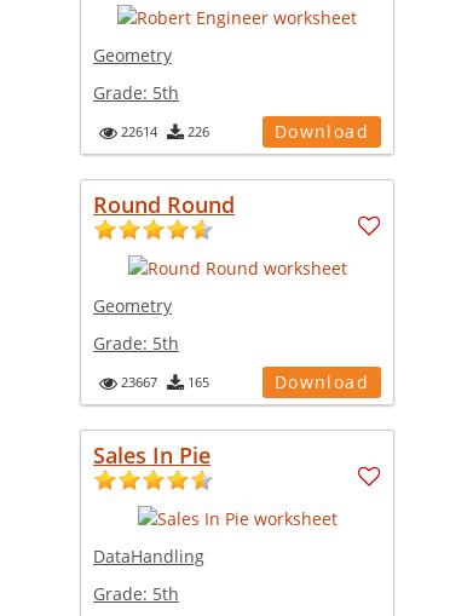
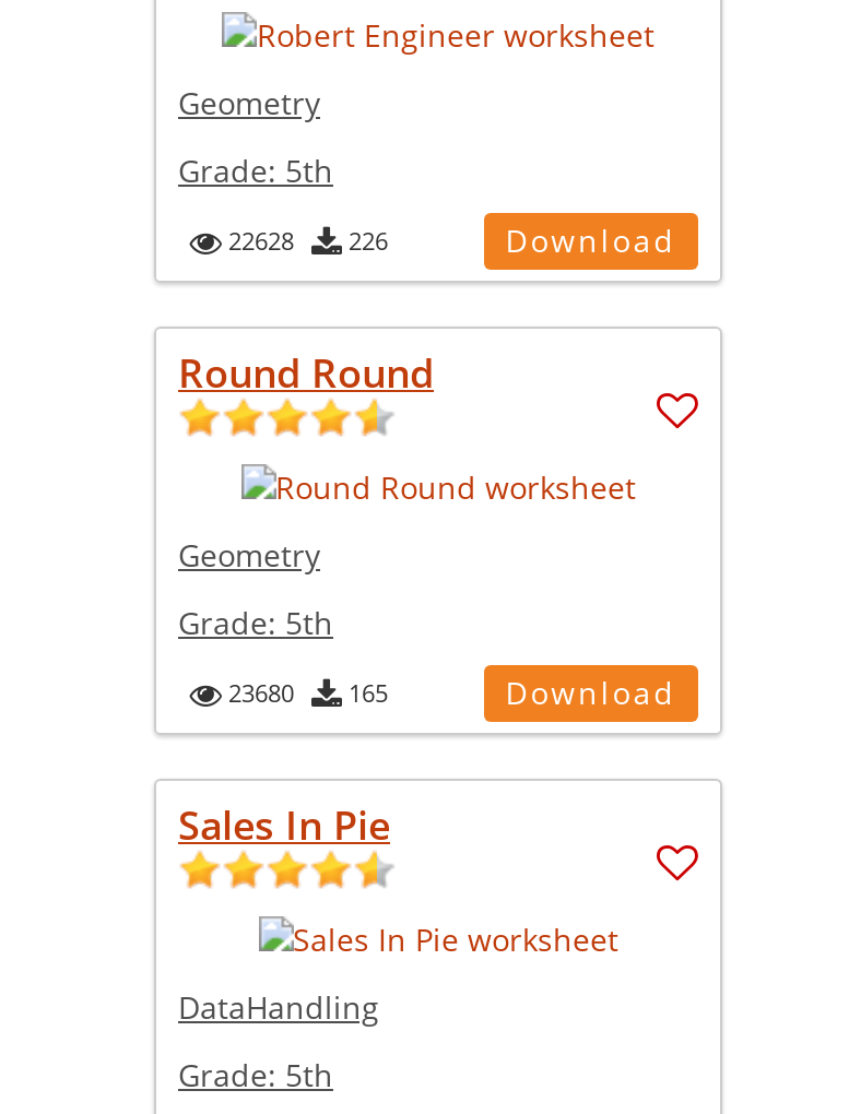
- 22614 226
+ 22628 226

- 23667 165
+ 23680 165
